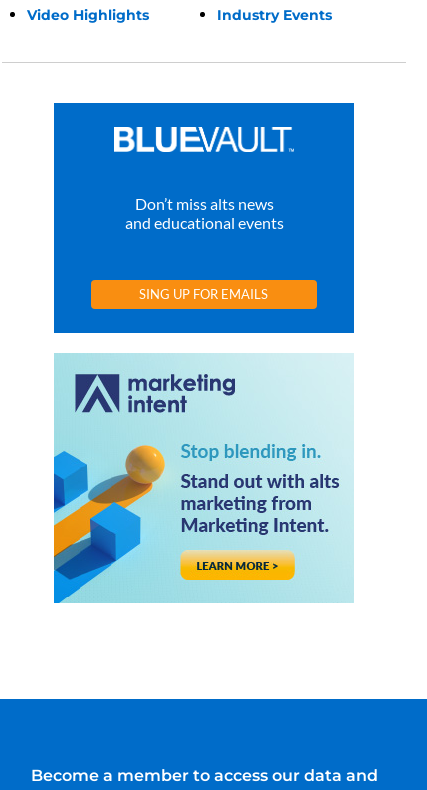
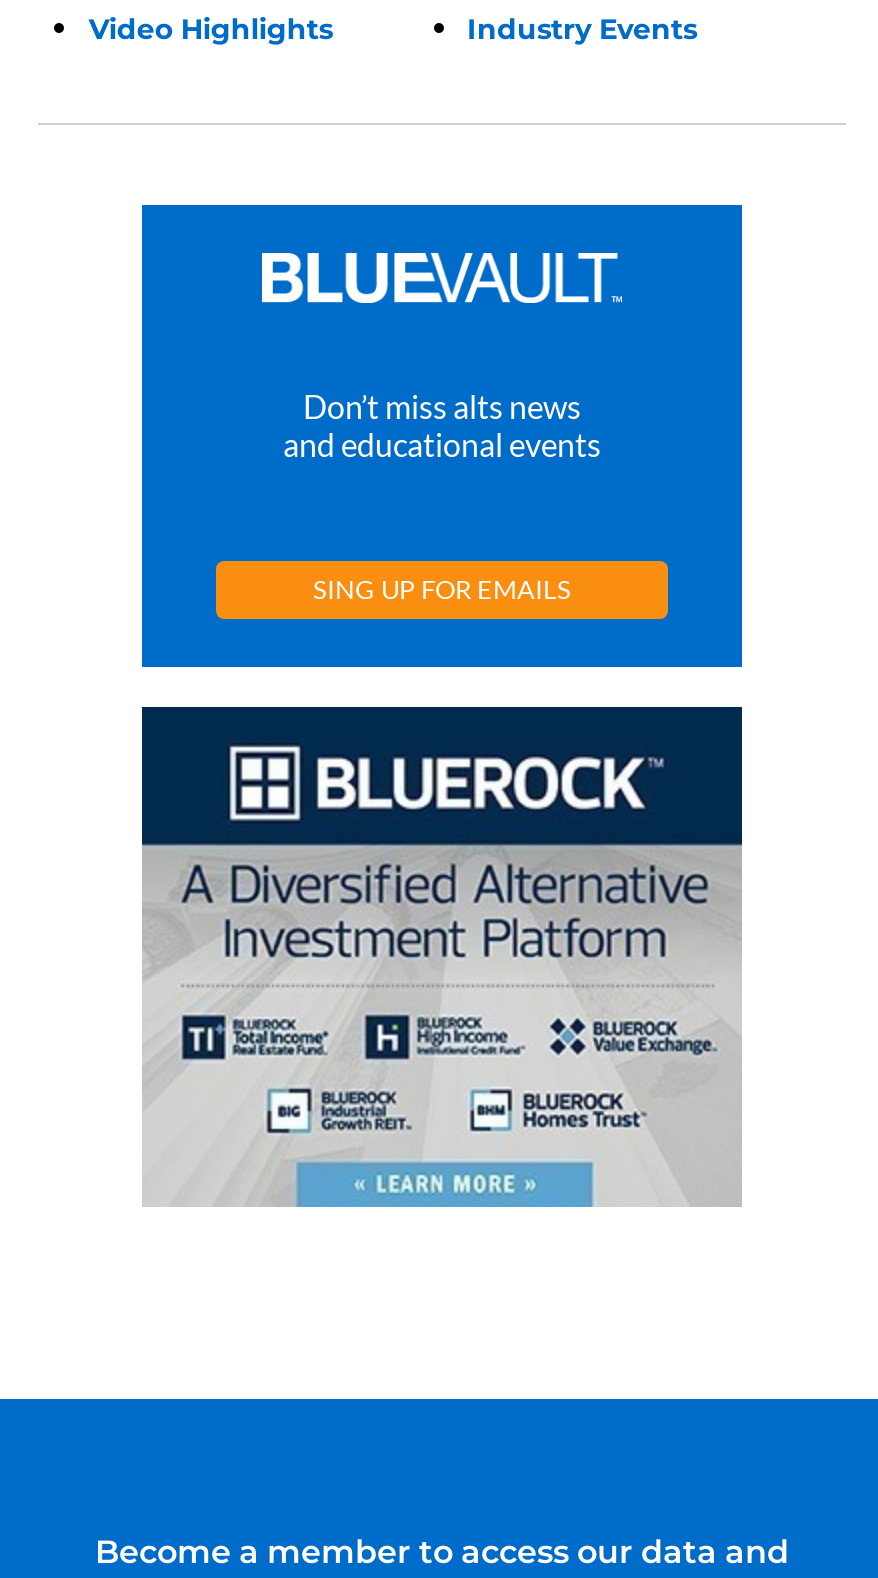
- [image]
+ [image]
